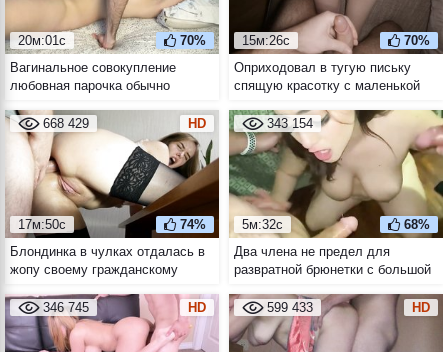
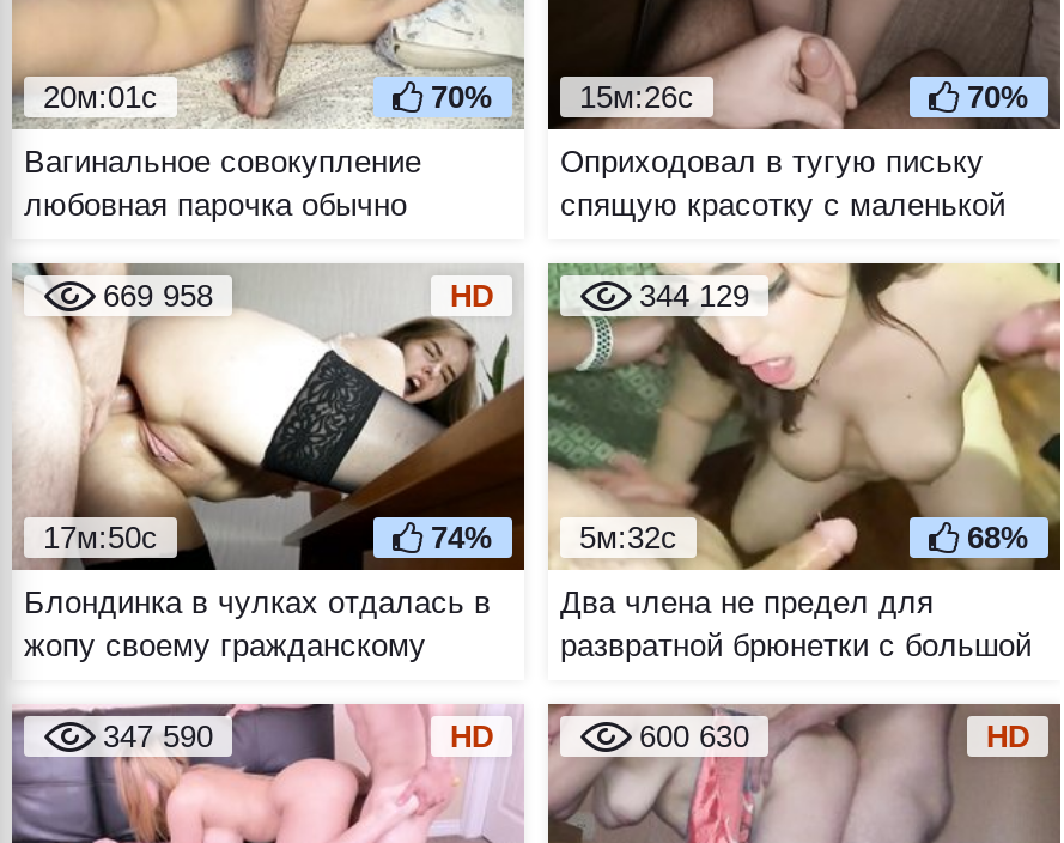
- 668 429
+ 669 958

- 343 154
+ 344 129

- 346 745
+ 347 590

- 599 433
+ 600 630
